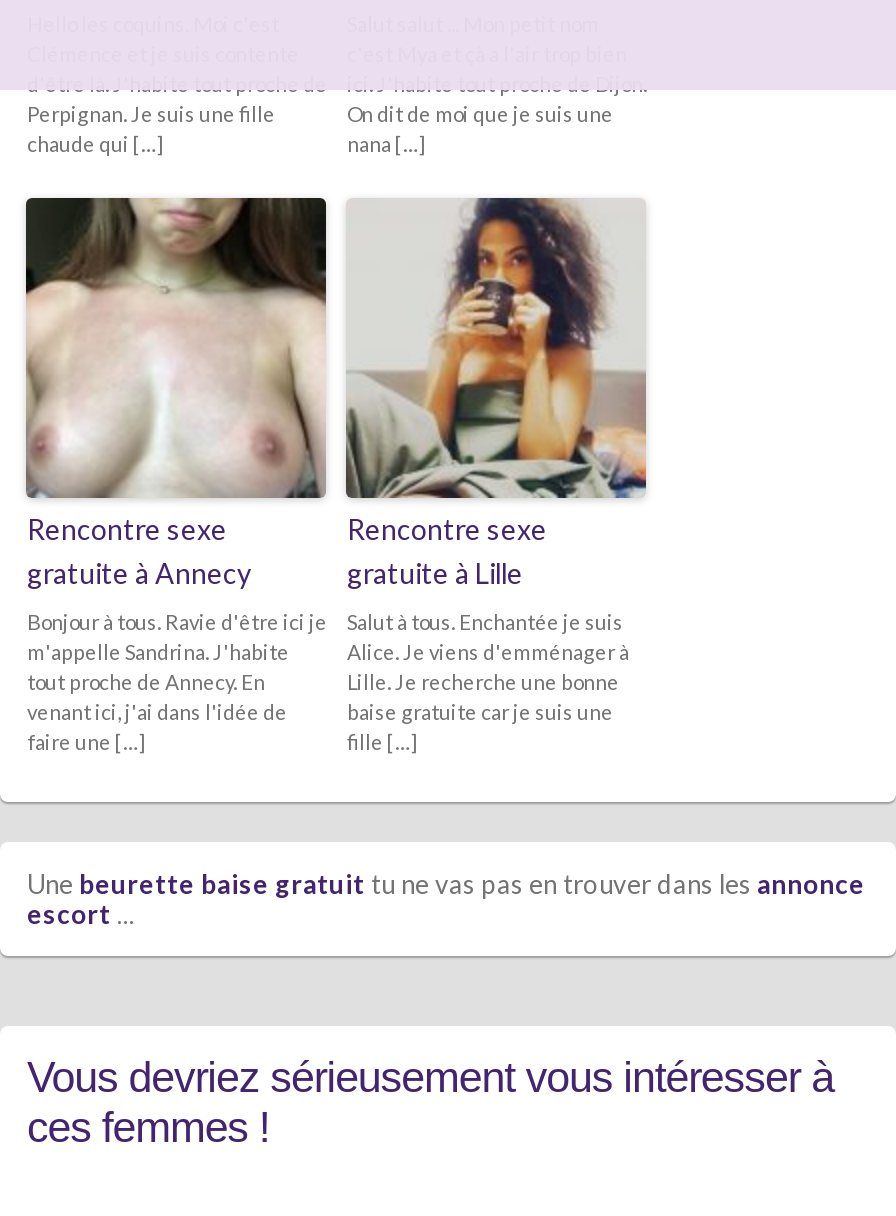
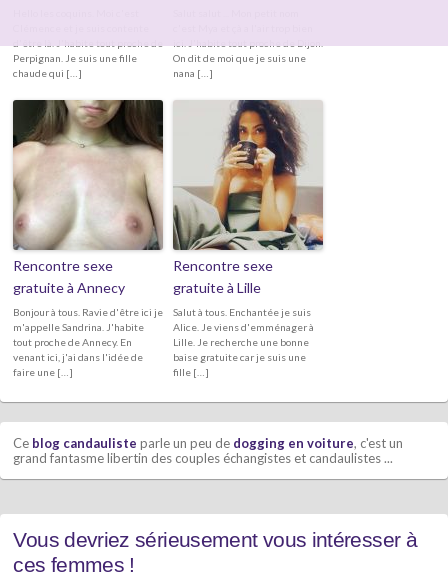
- Une beurette baise gratuit tu ne vas pas en trouver dans les annonce
- escort...
+ Ce blog candauliste parle un peu de dogging en voiture, c'est un
+ grand fantasme libertin des couples échangistes et candaulistes ...
